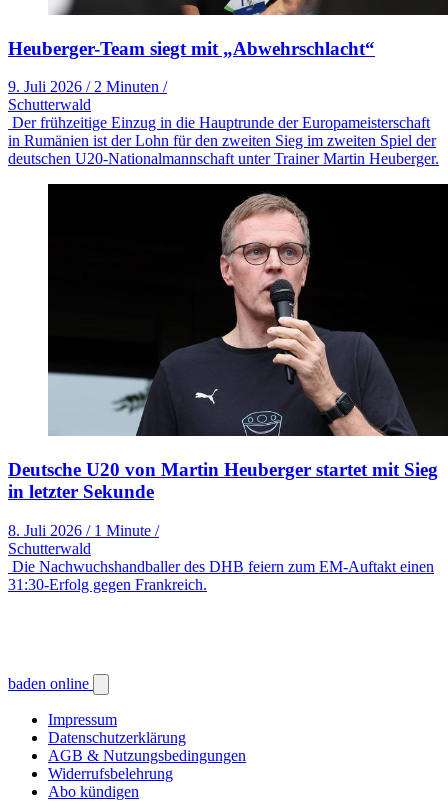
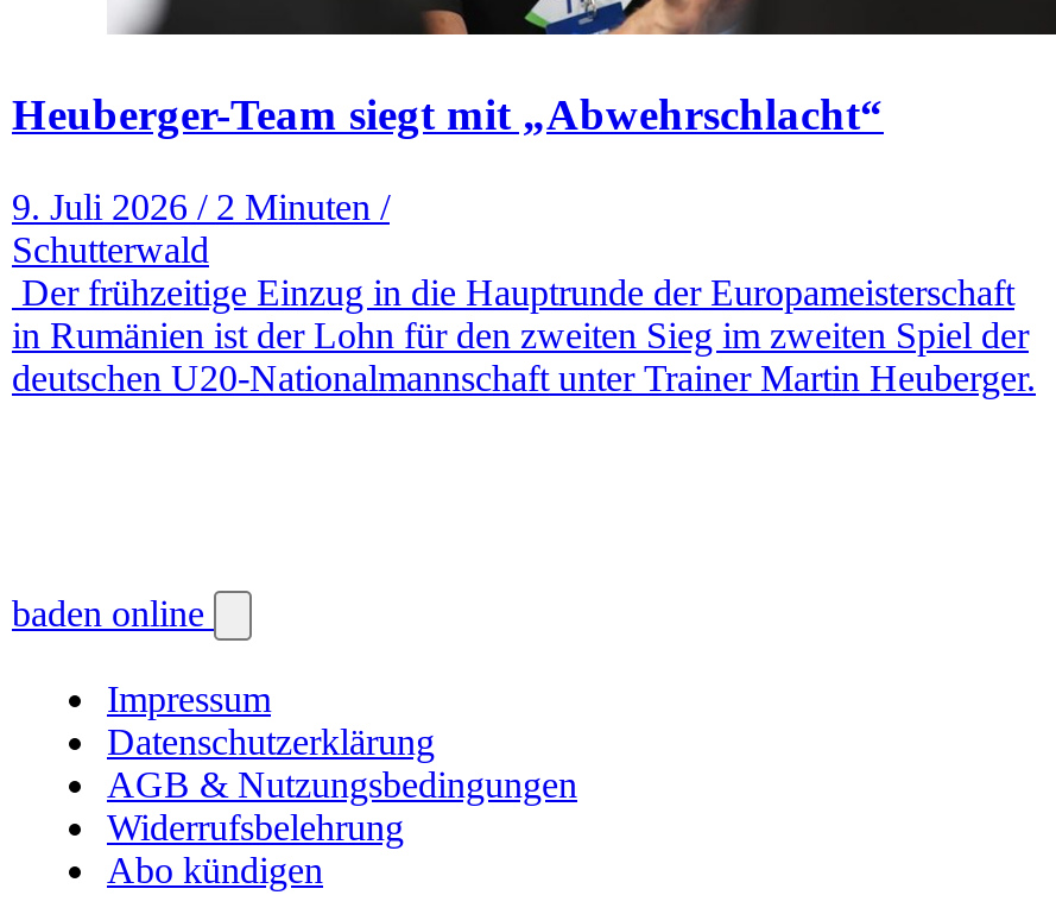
- [image]
- Deutsche U20 von Martin Heuberger startet mit Sieg
- in letzter Sekunde
- 8. Juli 2026 / 1 Minute /
- Schutterwald
- Die Nachwuchshandballer des DHB feiern zum EM-Auftakt einen
- 31:30-Erfolg gegen Frankreich.
